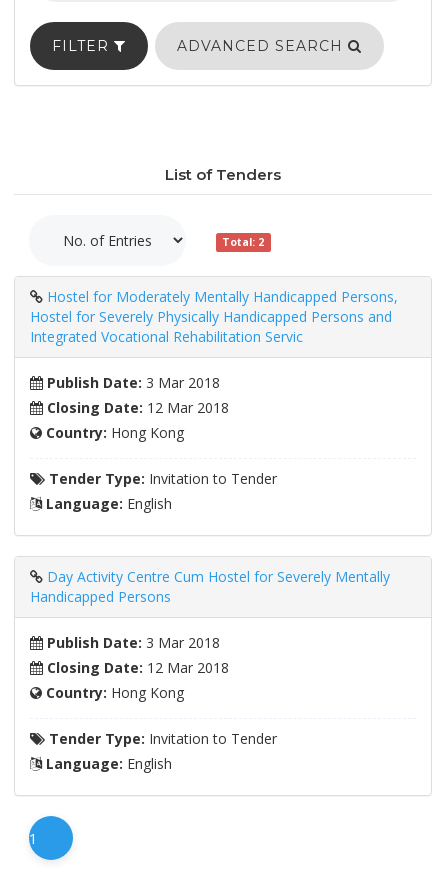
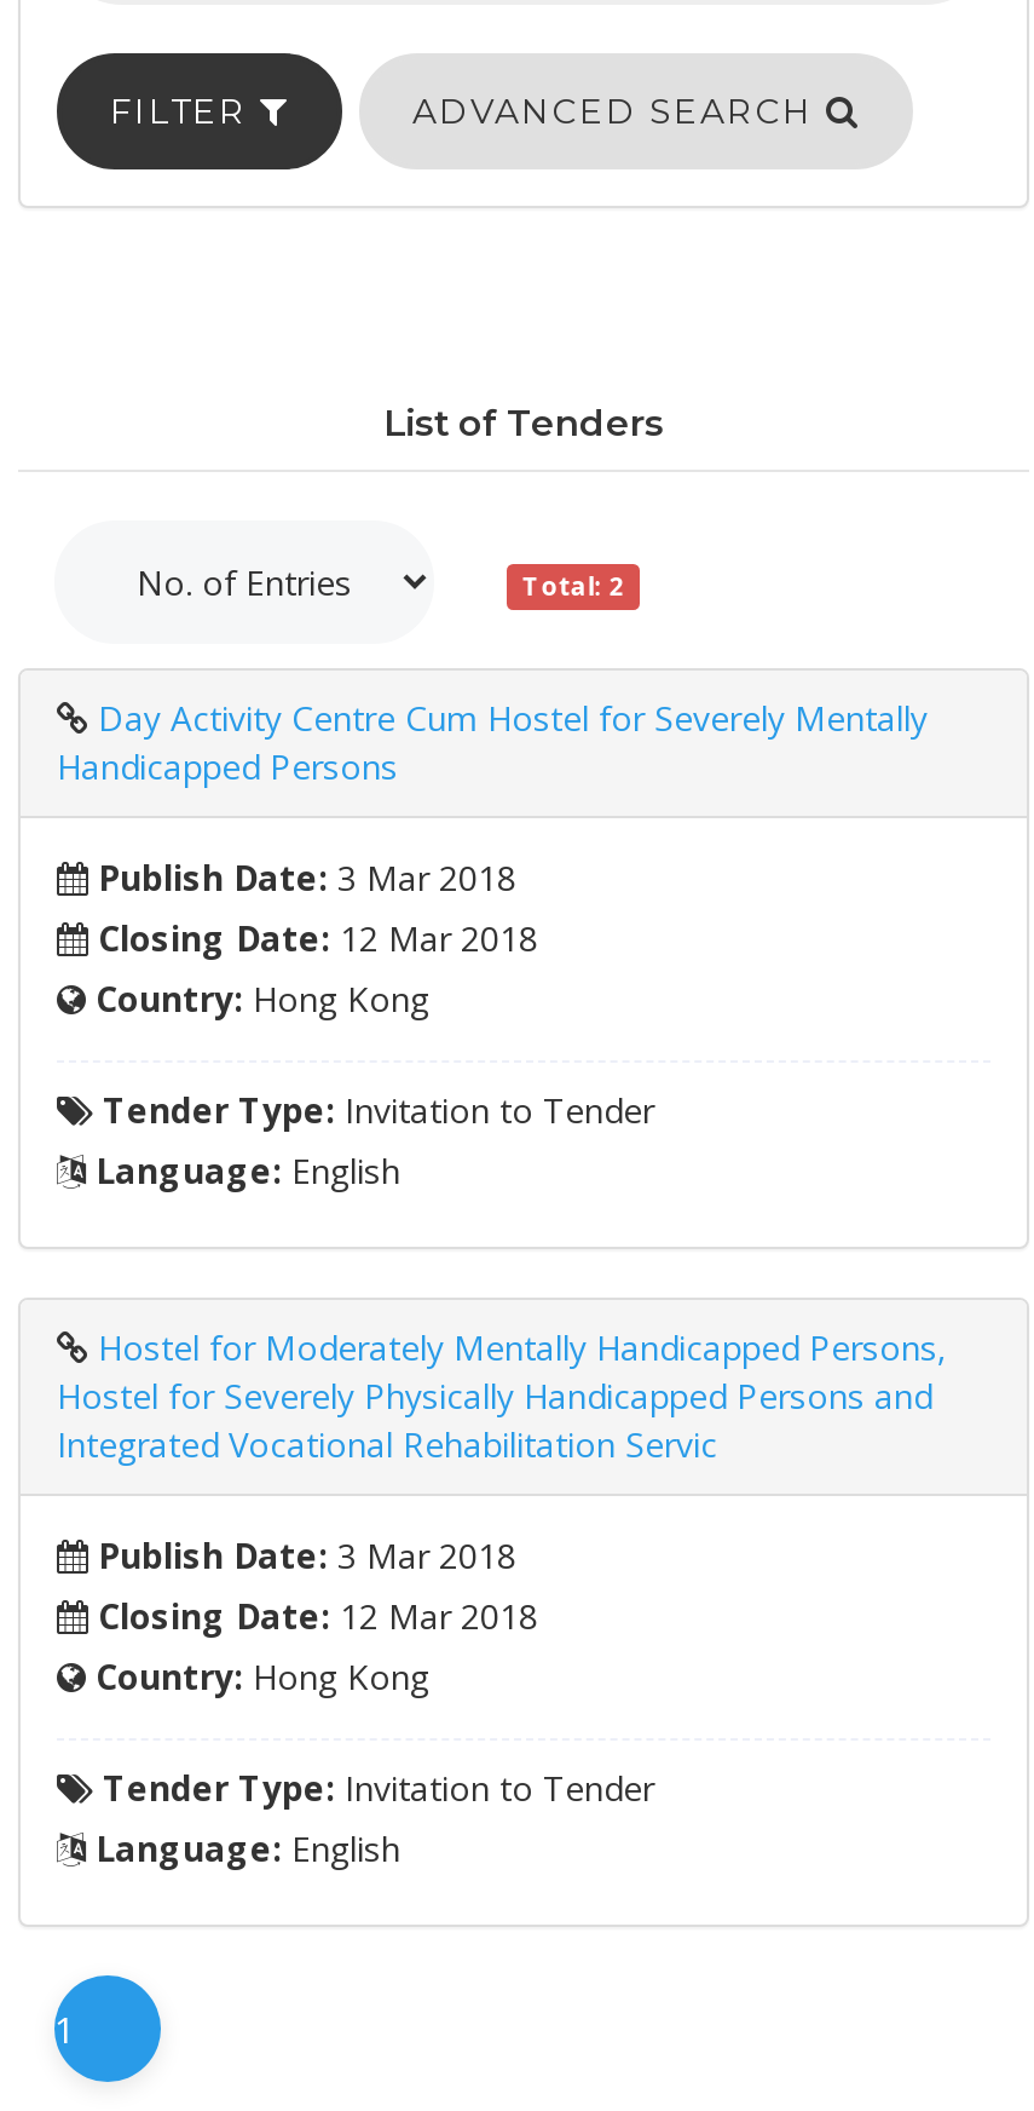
moved down: Hostel for Moderately Mentally Handicapped Persons, | Hostel for Severely Physically Handicapped Persons and | Integrated Vocational Rehabilitation Servic

moved up: Publish Date: 3 Mar 2018 | Closing Date: 12 Mar 2018 | Country: Hong Kong | Tender Type: Invitation to Tender | Language: English

moved up: Day Activity Centre Cum Hostel for Severely Mentally | Handicapped Persons
